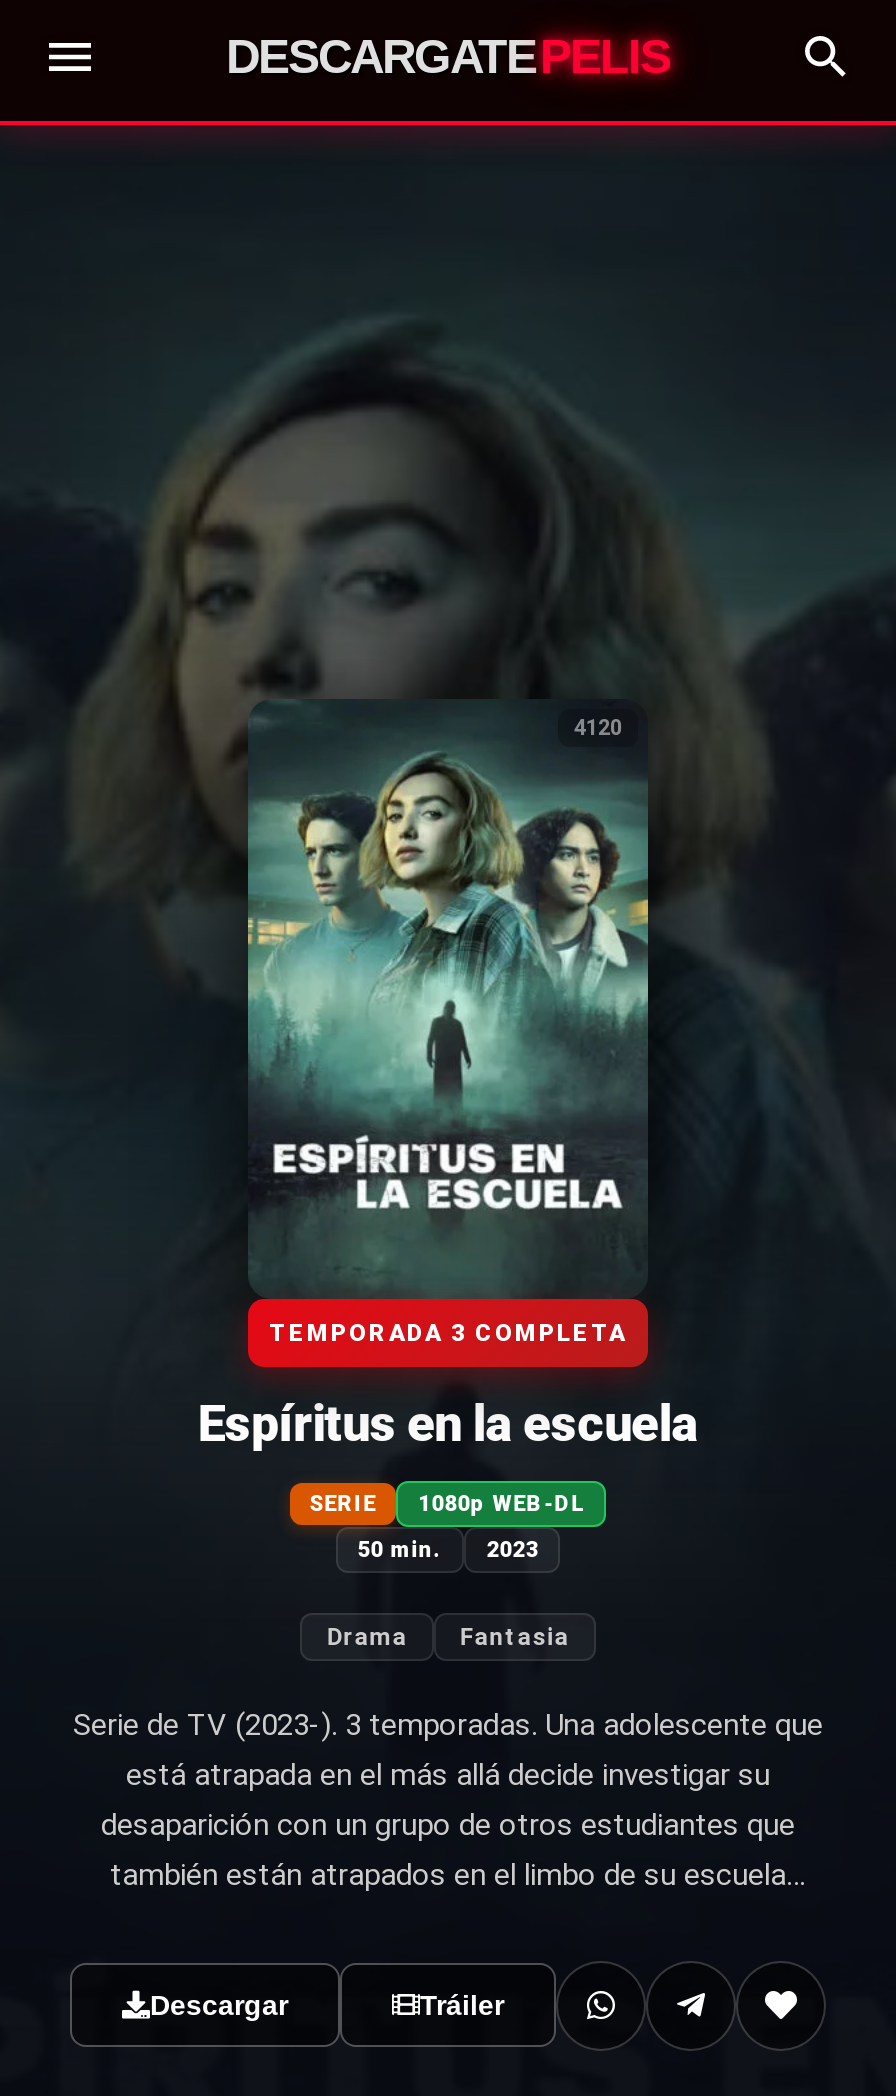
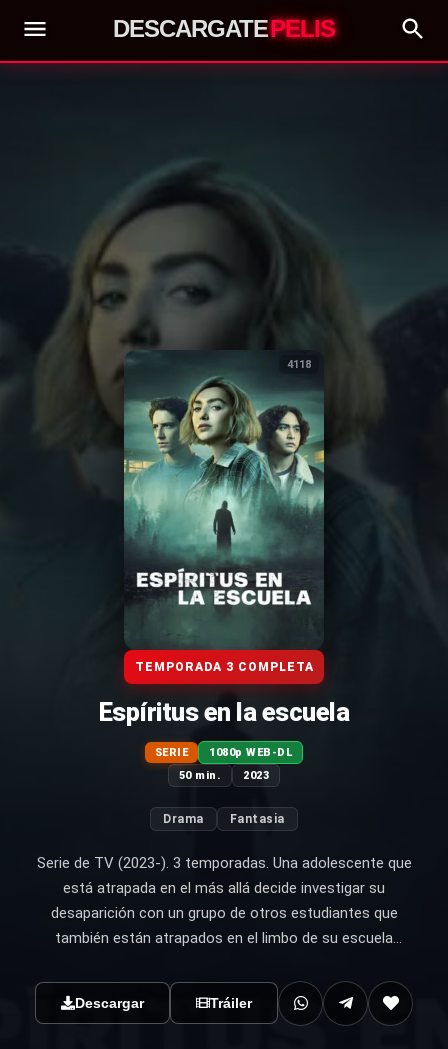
- 4120
+ 4118
